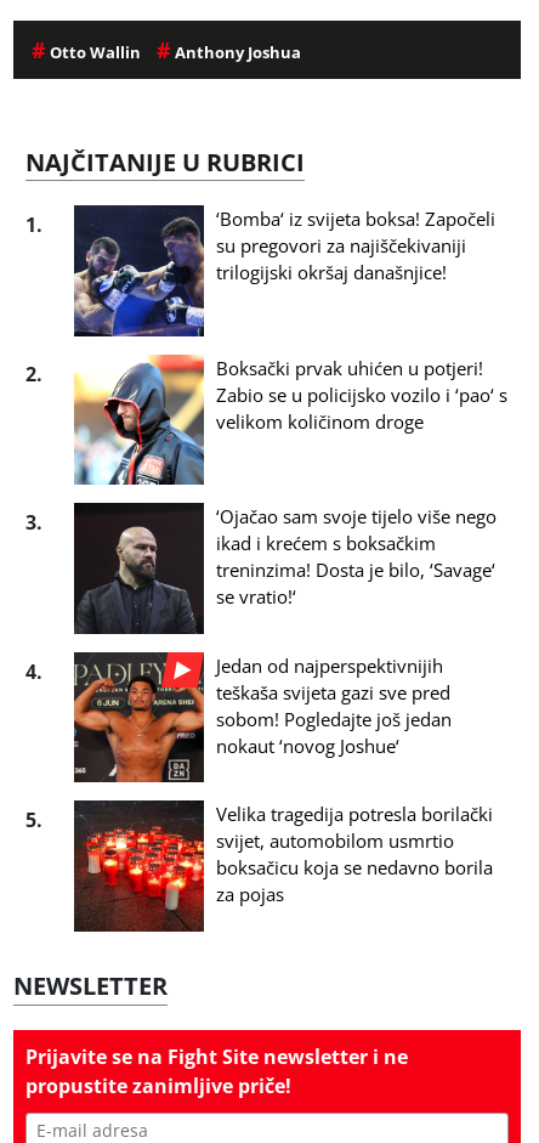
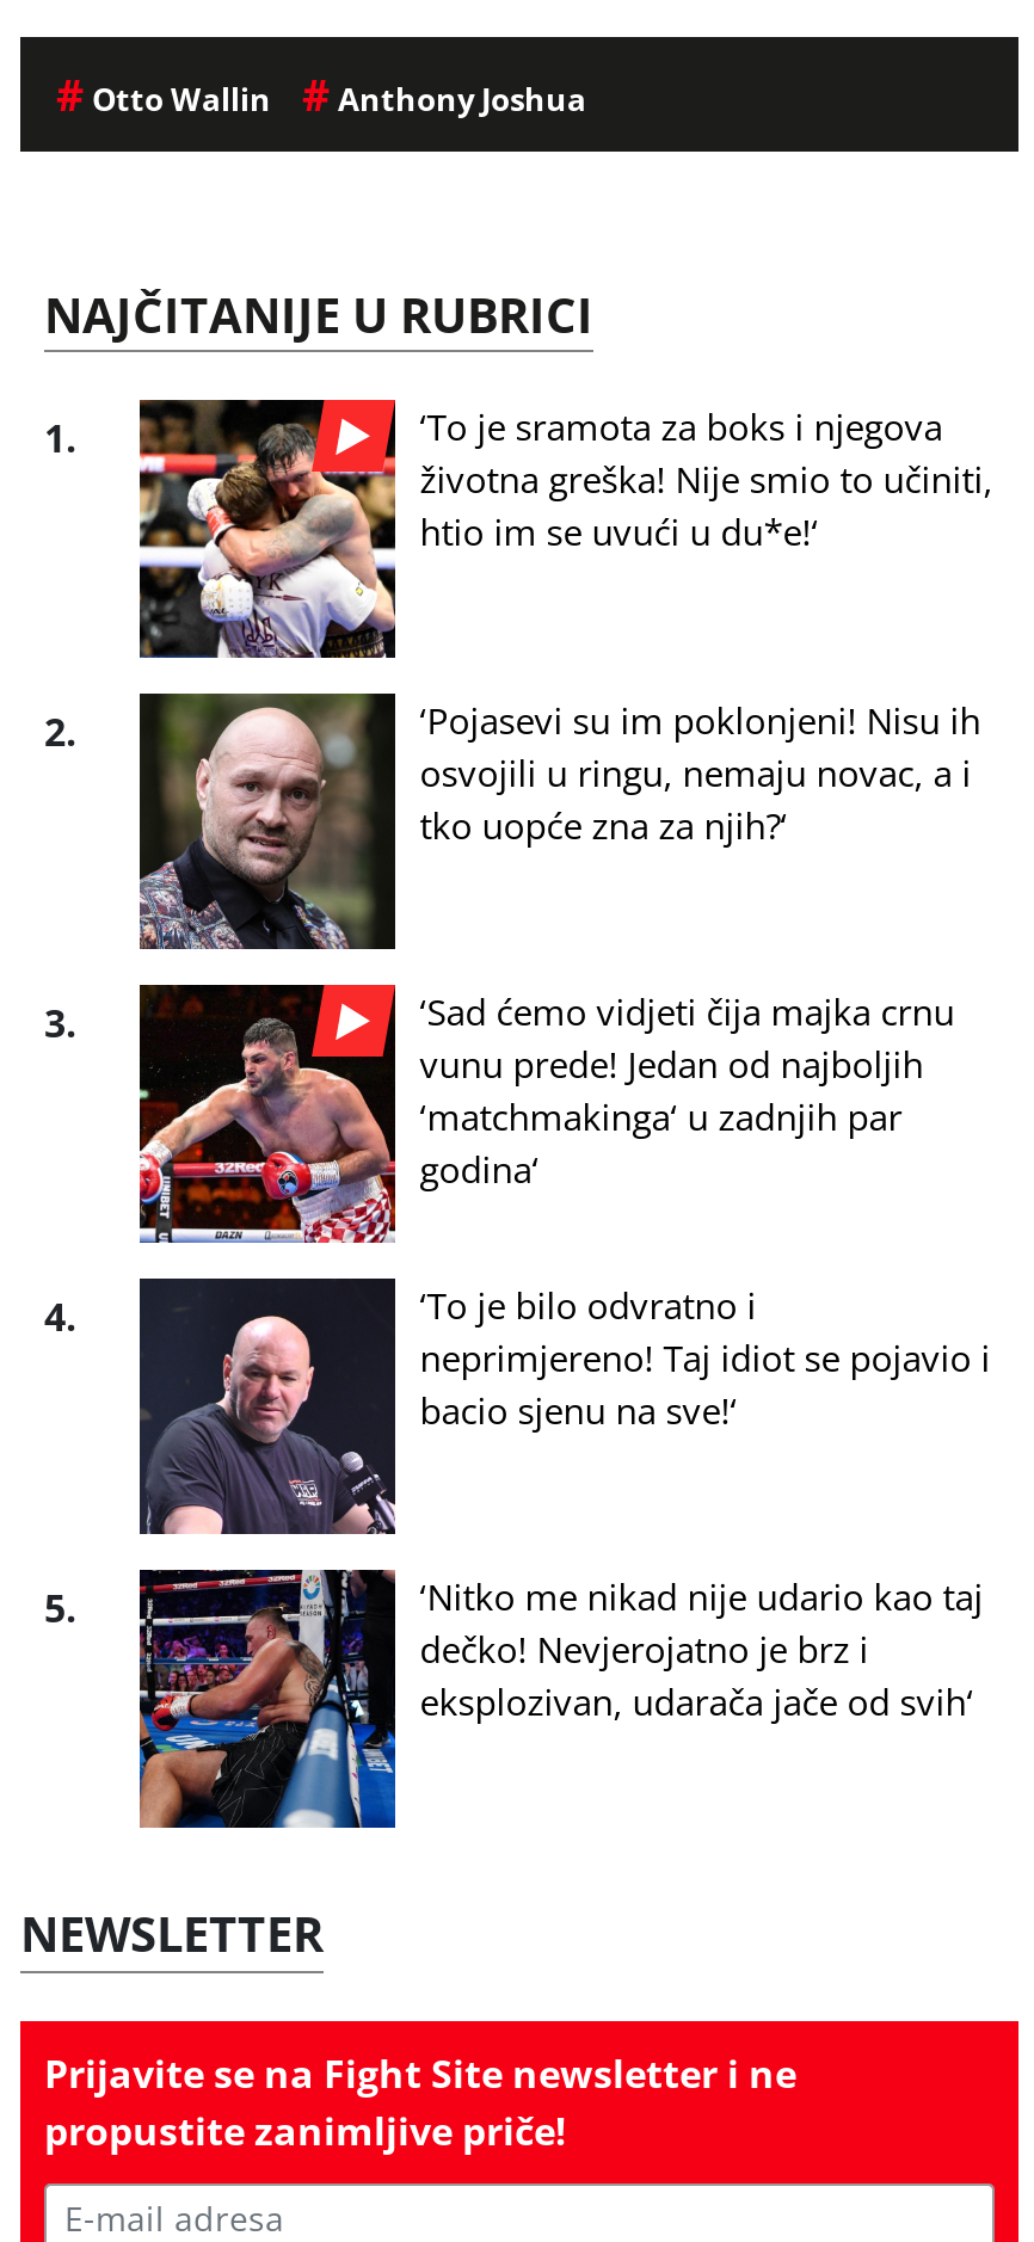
- [image]
- ‘Bomba‘ iz svijeta boksa! Započeli
- su pregovori za najiščekivaniji
- trilogijski okršaj današnjice!
+ [image]
+ ‘To je sramota za boks i njegova
+ životna greška! Nije smio to učiniti,
+ htio im se uvući u du*e!‘

- [image]
- Boksački prvak uhićen u potjeri!
- Zabio se u policijsko vozilo i ‘pao‘ s
- velikom količinom droge
+ [image]
+ ‘Pojasevi su im poklonjeni! Nisu ih
+ osvojili u ringu, nemaju novac, a i
+ tko uopće zna za njih?‘

- [image]
- ‘Ojačao sam svoje tijelo više nego
- ikad i krećem s boksačkim
- treninzima! Dosta je bilo, ‘Savage‘
- se vratio!‘
+ [image]
+ ‘Sad ćemo vidjeti čija majka crnu
+ vunu prede! Jedan od najboljih
+ ‘matchmakinga‘ u zadnjih par
+ godina‘

- [image]
- Jedan od najperspektivnijih
- teškaša svijeta gazi sve pred
- sobom! Pogledajte još jedan
- nokaut ‘novog Joshue‘
+ [image]
+ ‘To je bilo odvratno i
+ neprimjereno! Taj idiot se pojavio i
+ bacio sjenu na sve!‘

- [image]
- Velika tragedija potresla borilački
- svijet, automobilom usmrtio
- boksačicu koja se nedavno borila
- za pojas
+ [image]
+ ‘Nitko me nikad nije udario kao taj
+ dečko! Nevjerojatno je brz i
+ eksplozivan, udarača jače od svih‘
